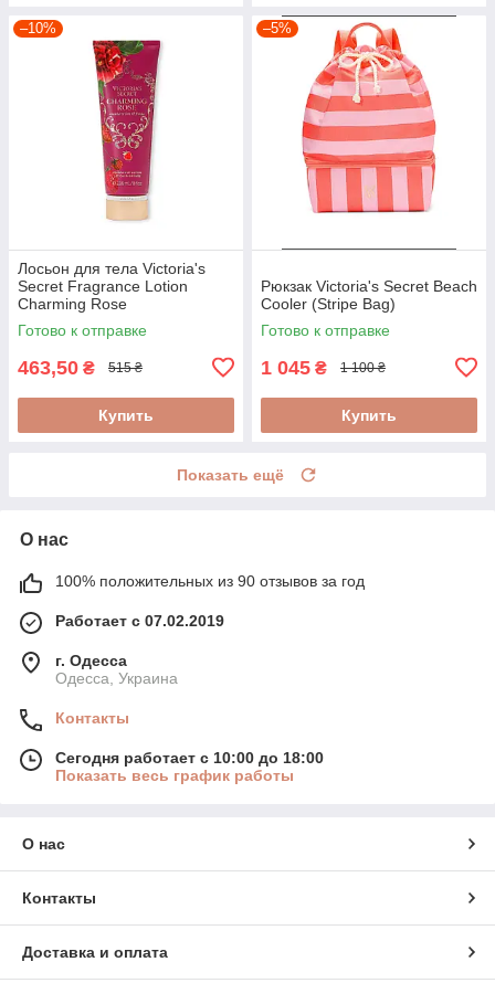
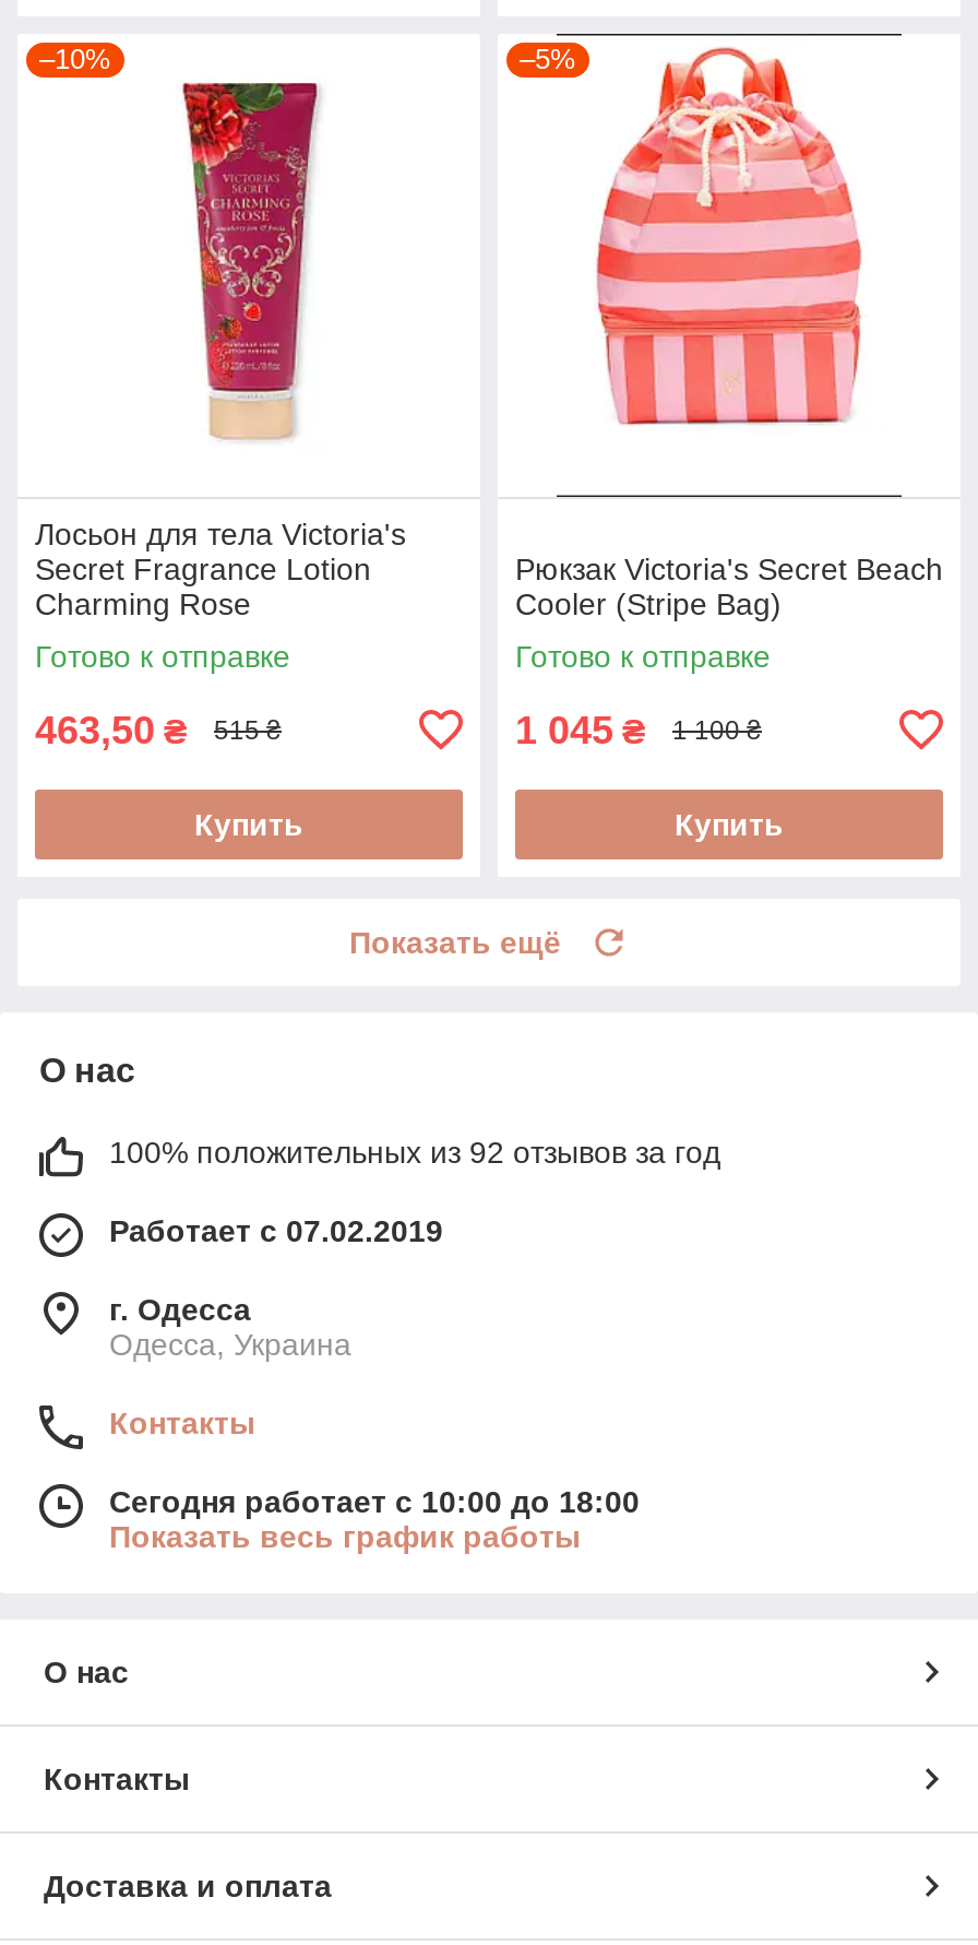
- 100% положительных из 90 отзывов за год
+ 100% положительных из 92 отзывов за год
